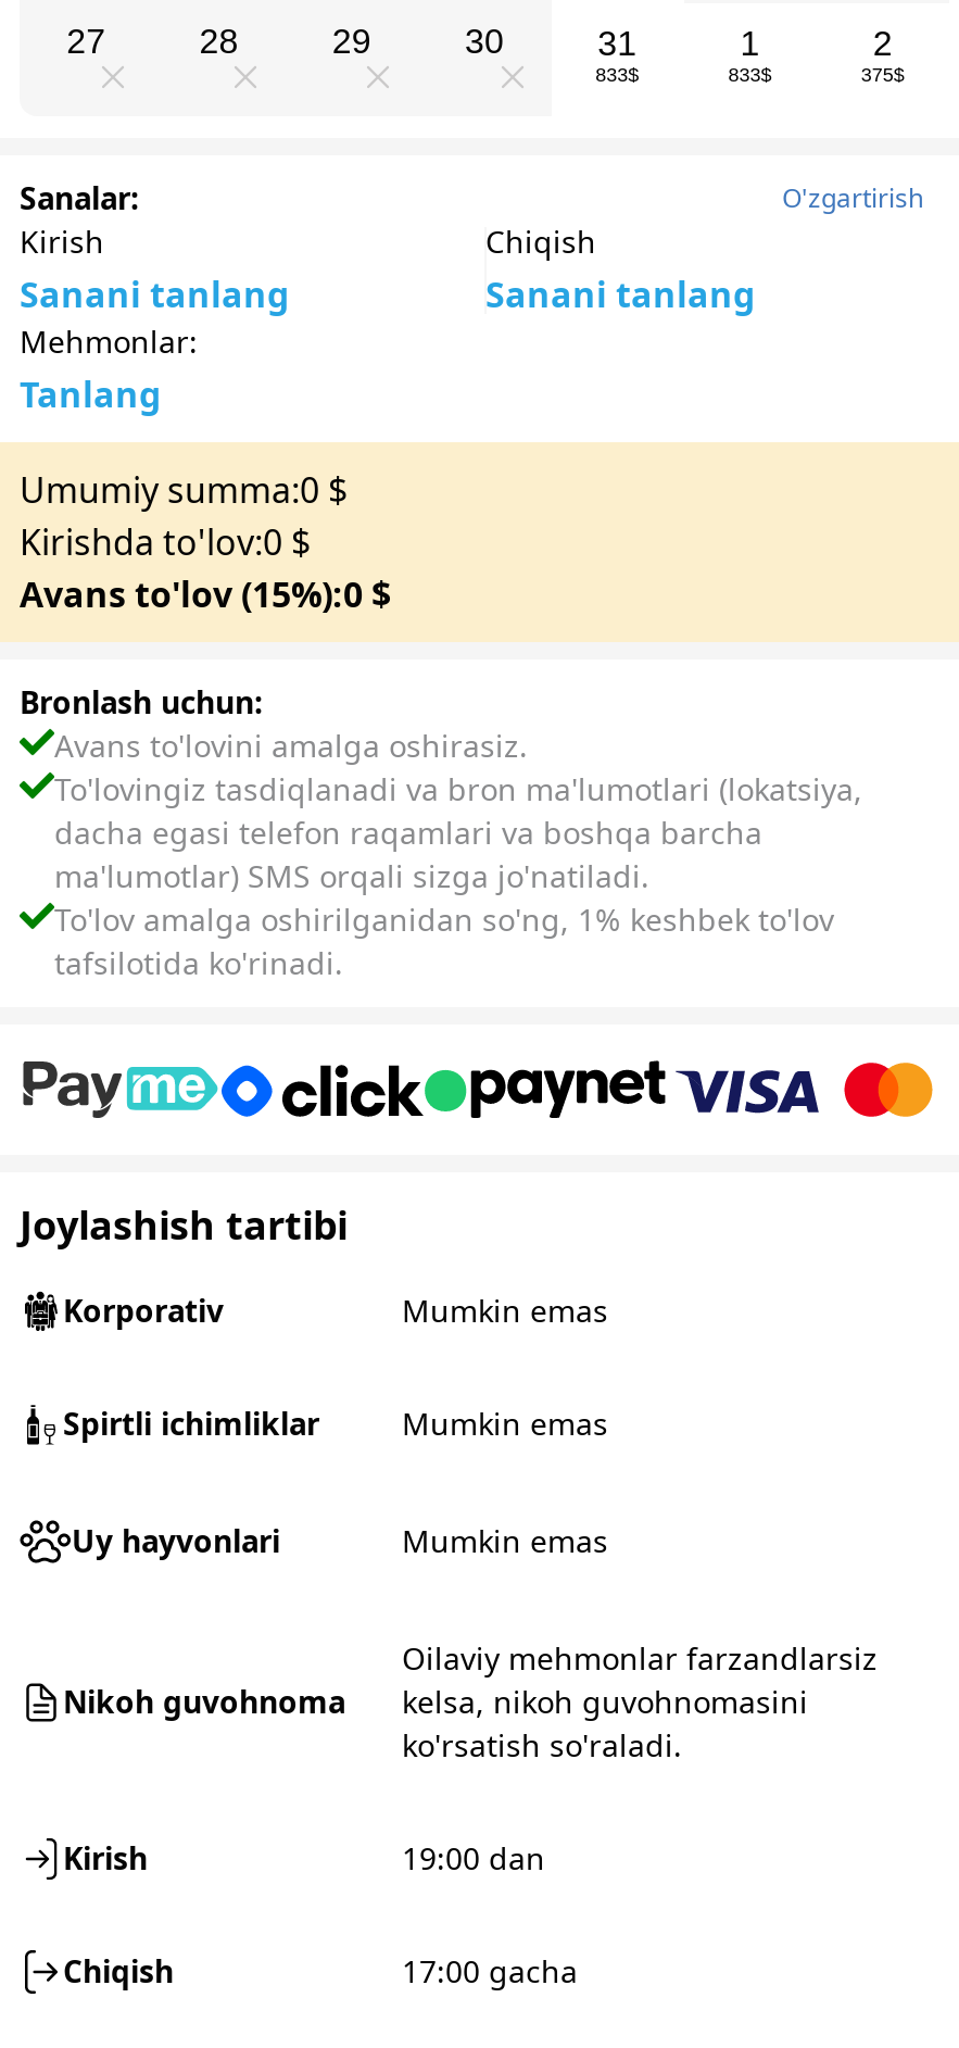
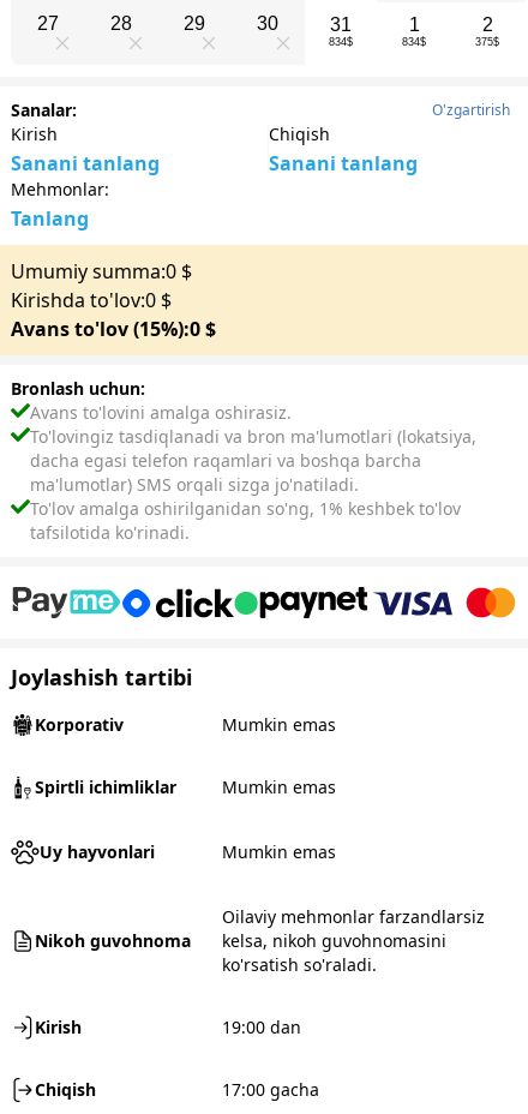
- 833$
+ 834$

- 833$
+ 834$
